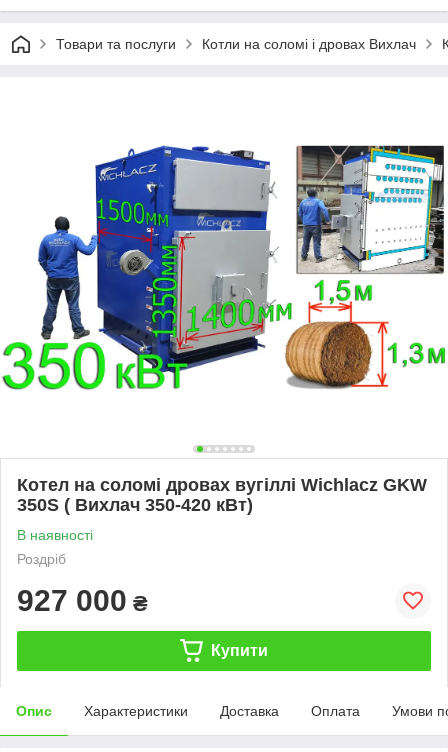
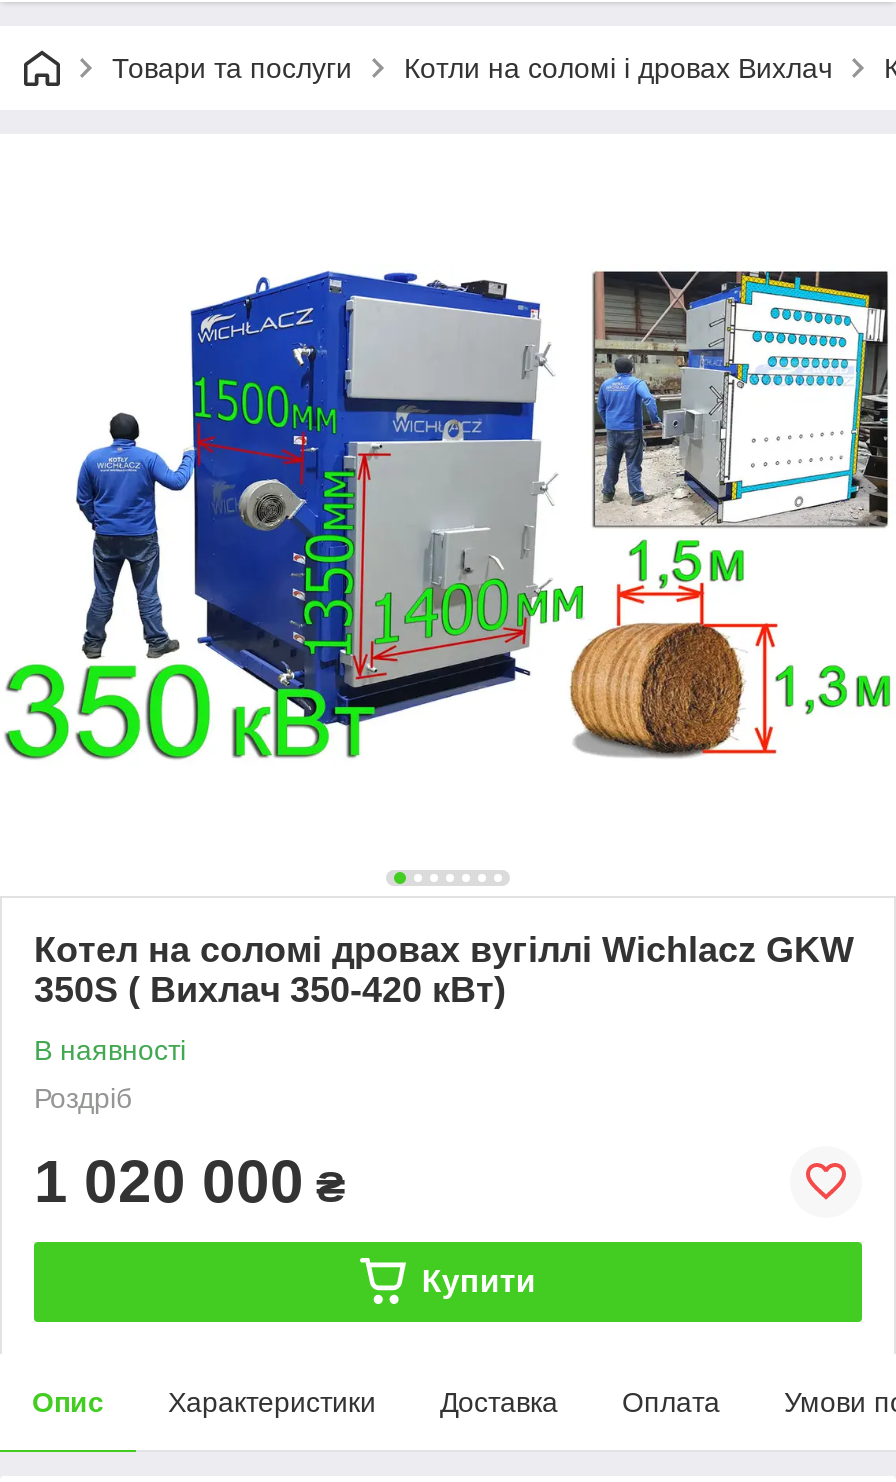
- 927 000 ₴
+ 1 020 000 ₴
